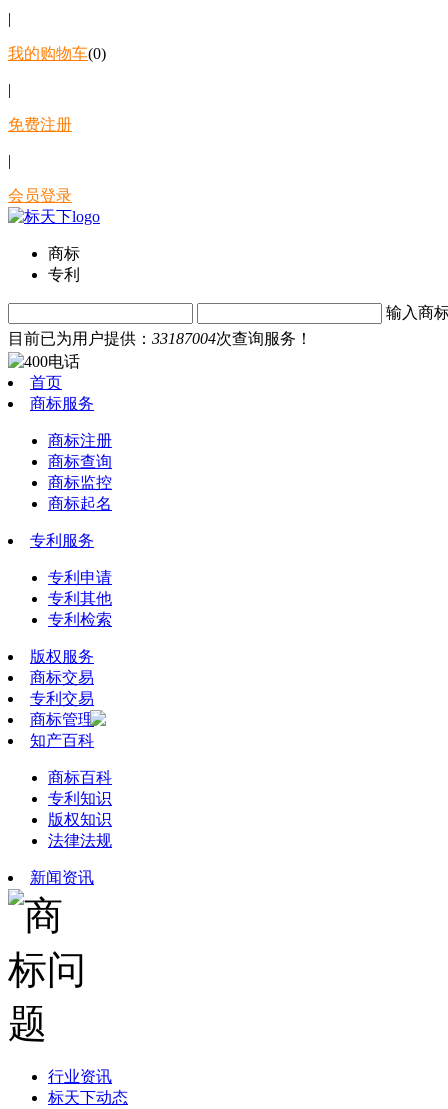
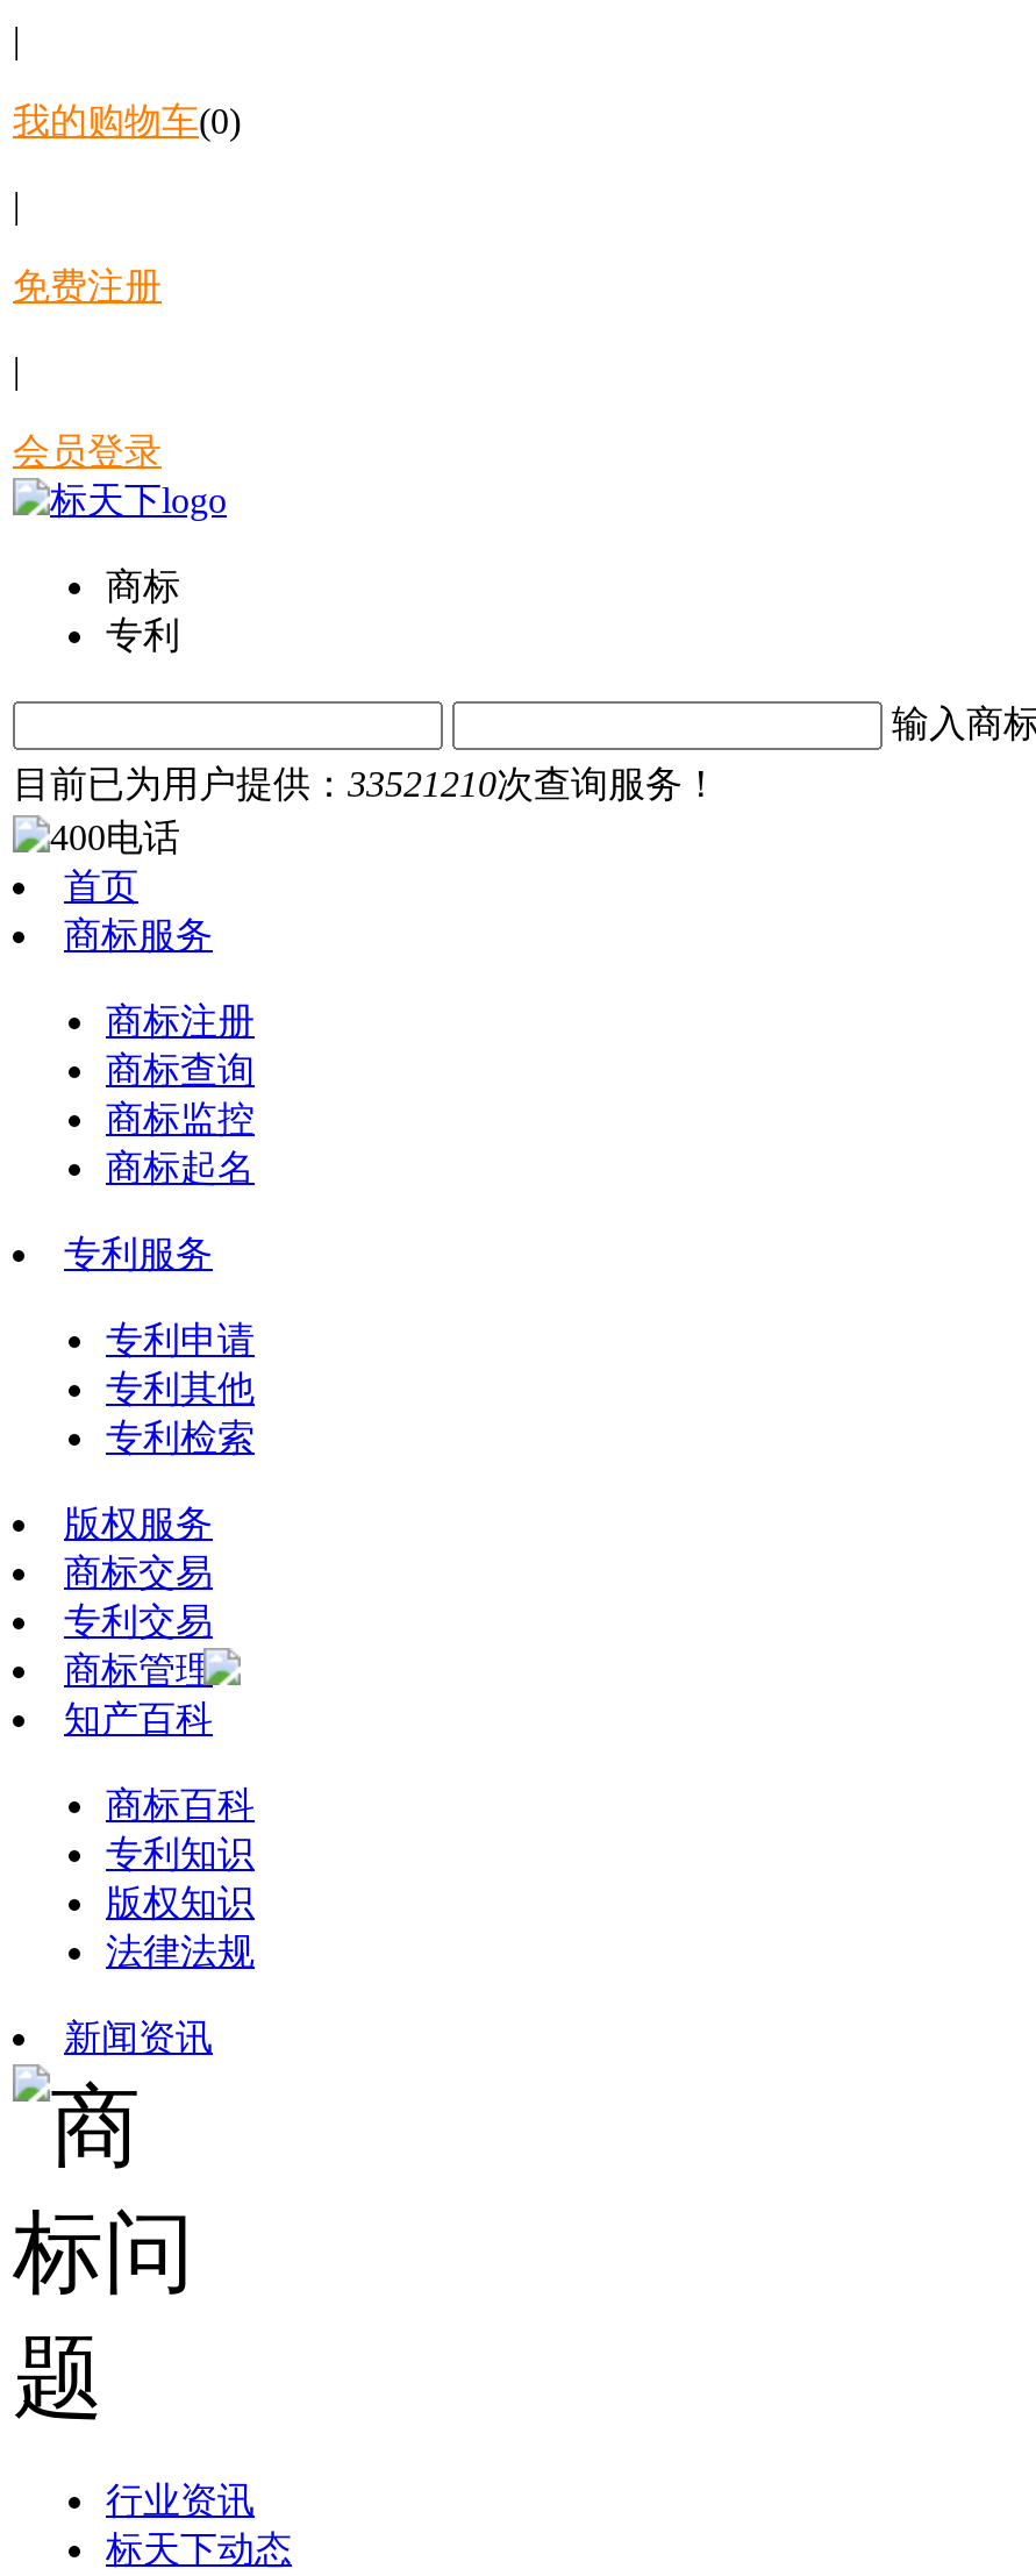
- 目前已为用户提供：33187004次查询服务！
+ 目前已为用户提供：33521210次查询服务！
